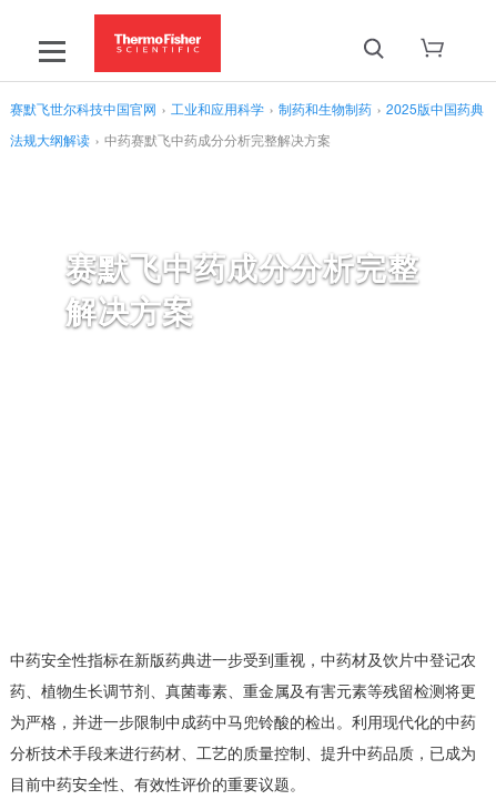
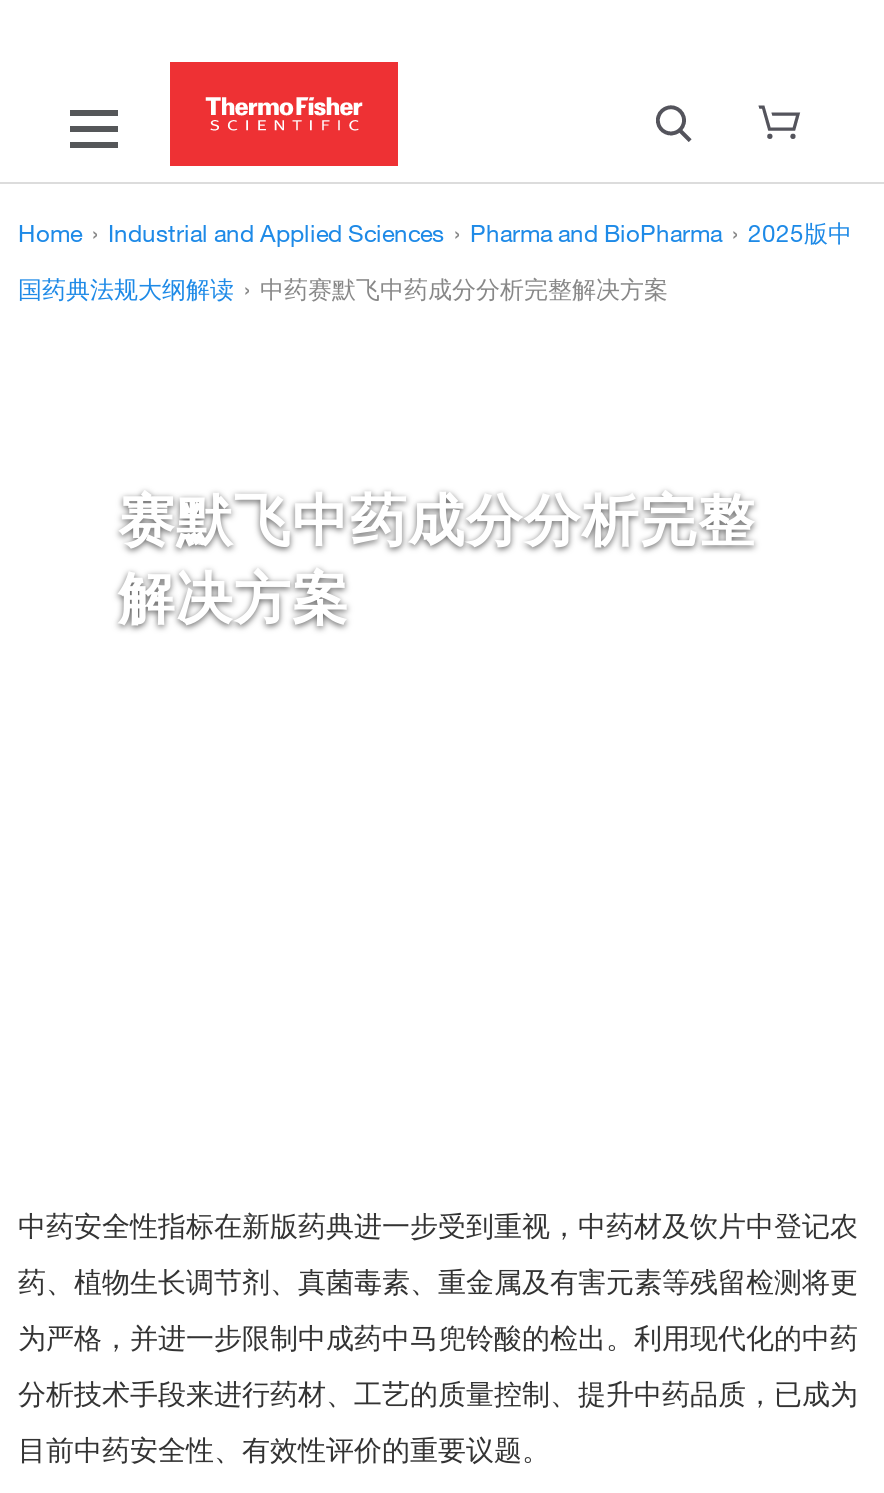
- 赛默飞世尔科技中国官网 › 工业和应用科学 › 制药和生物制药 › 2025版中国药典
+ Home › Industrial and Applied Sciences › Pharma and BioPharma › 2025版中

- 法规大纲解读 › 中药赛默飞中药成分分析完整解决方案
+ 国药典法规大纲解读 › 中药赛默飞中药成分分析完整解决方案
